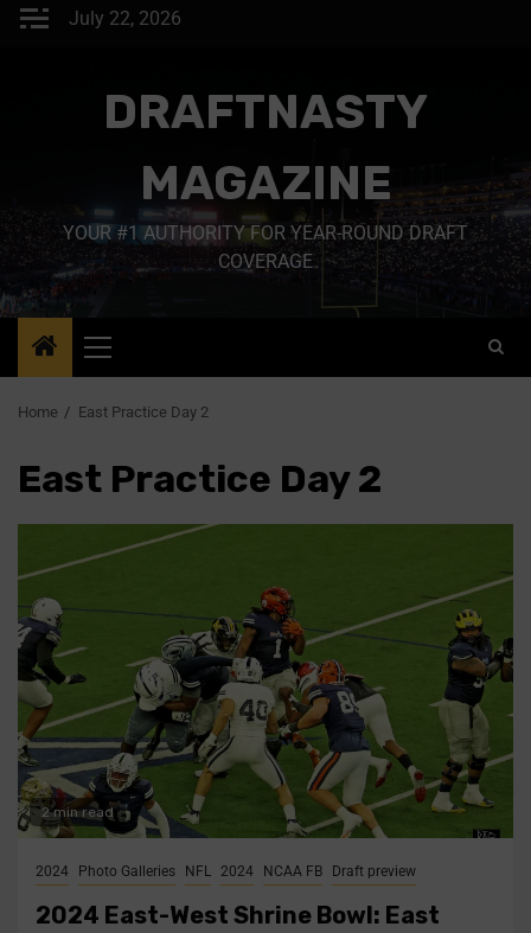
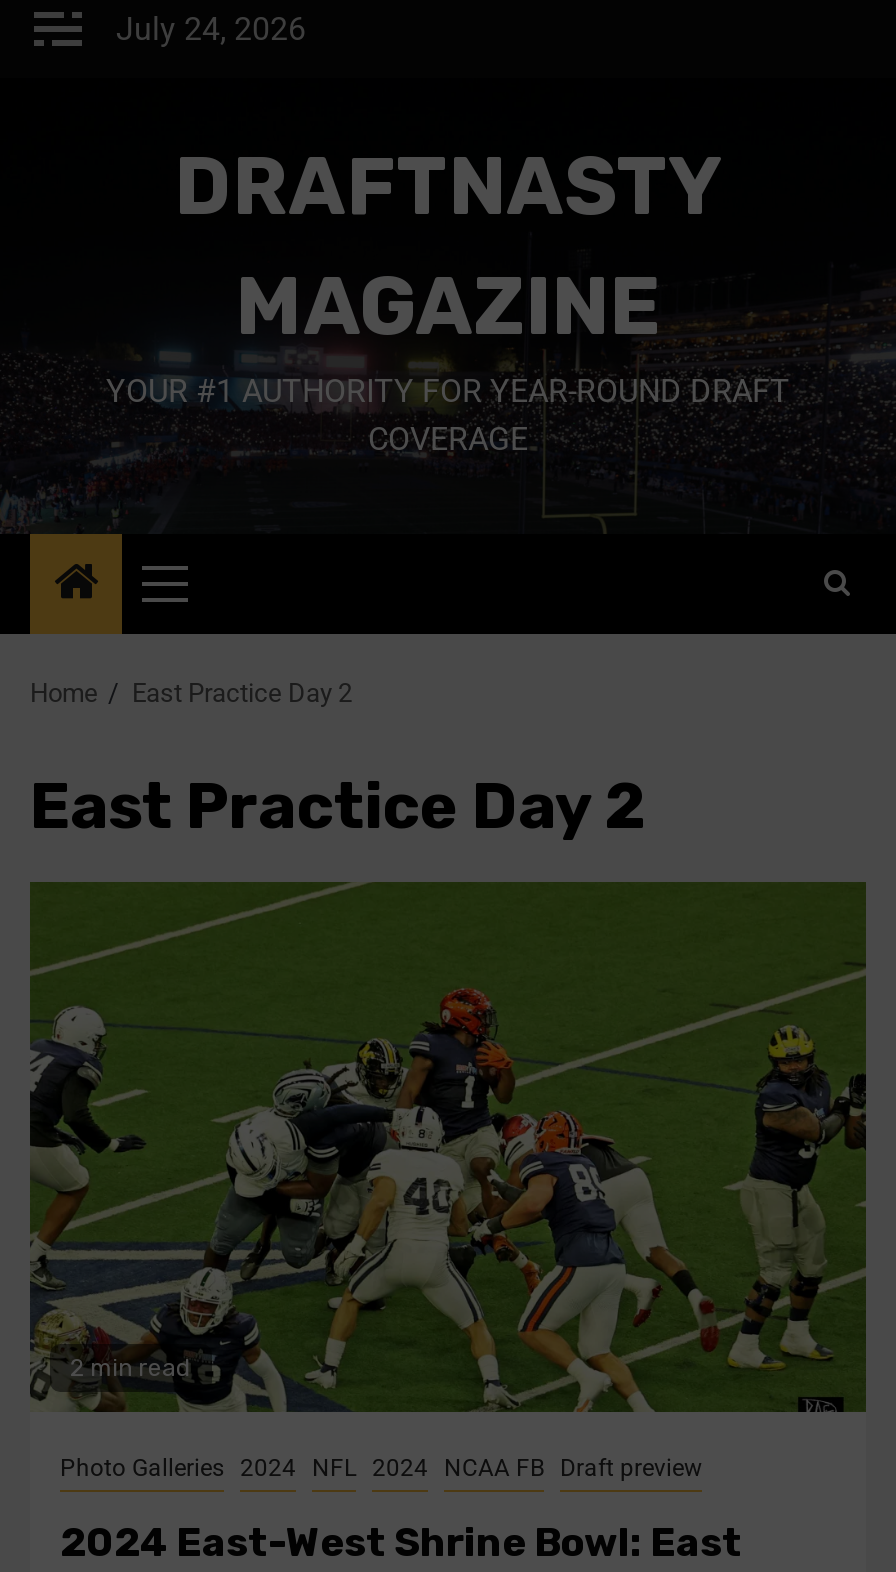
- July 22, 2026
+ July 24, 2026

- 2024 Photo Galleries NFL 2024 NCAA FB Draft preview
+ Photo Galleries 2024 NFL 2024 NCAA FB Draft preview
